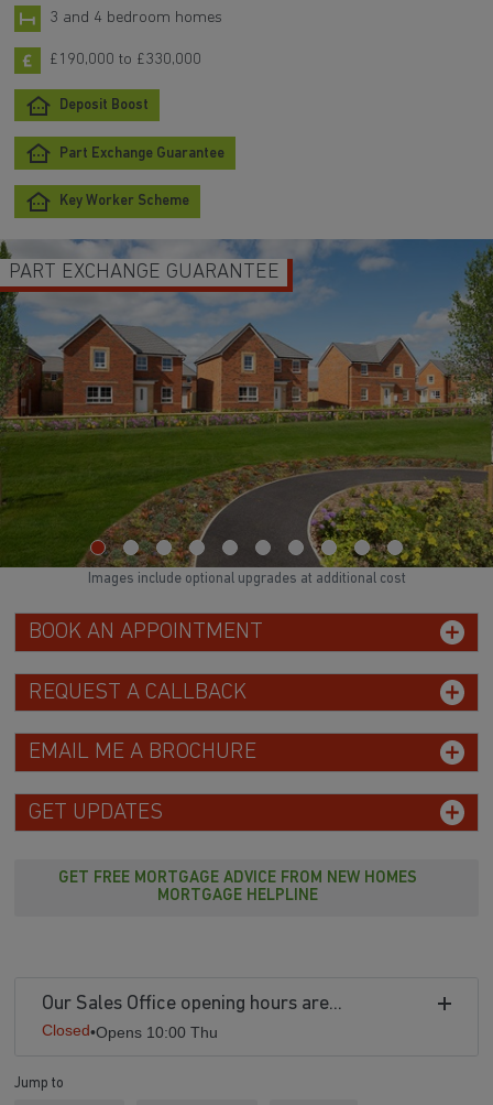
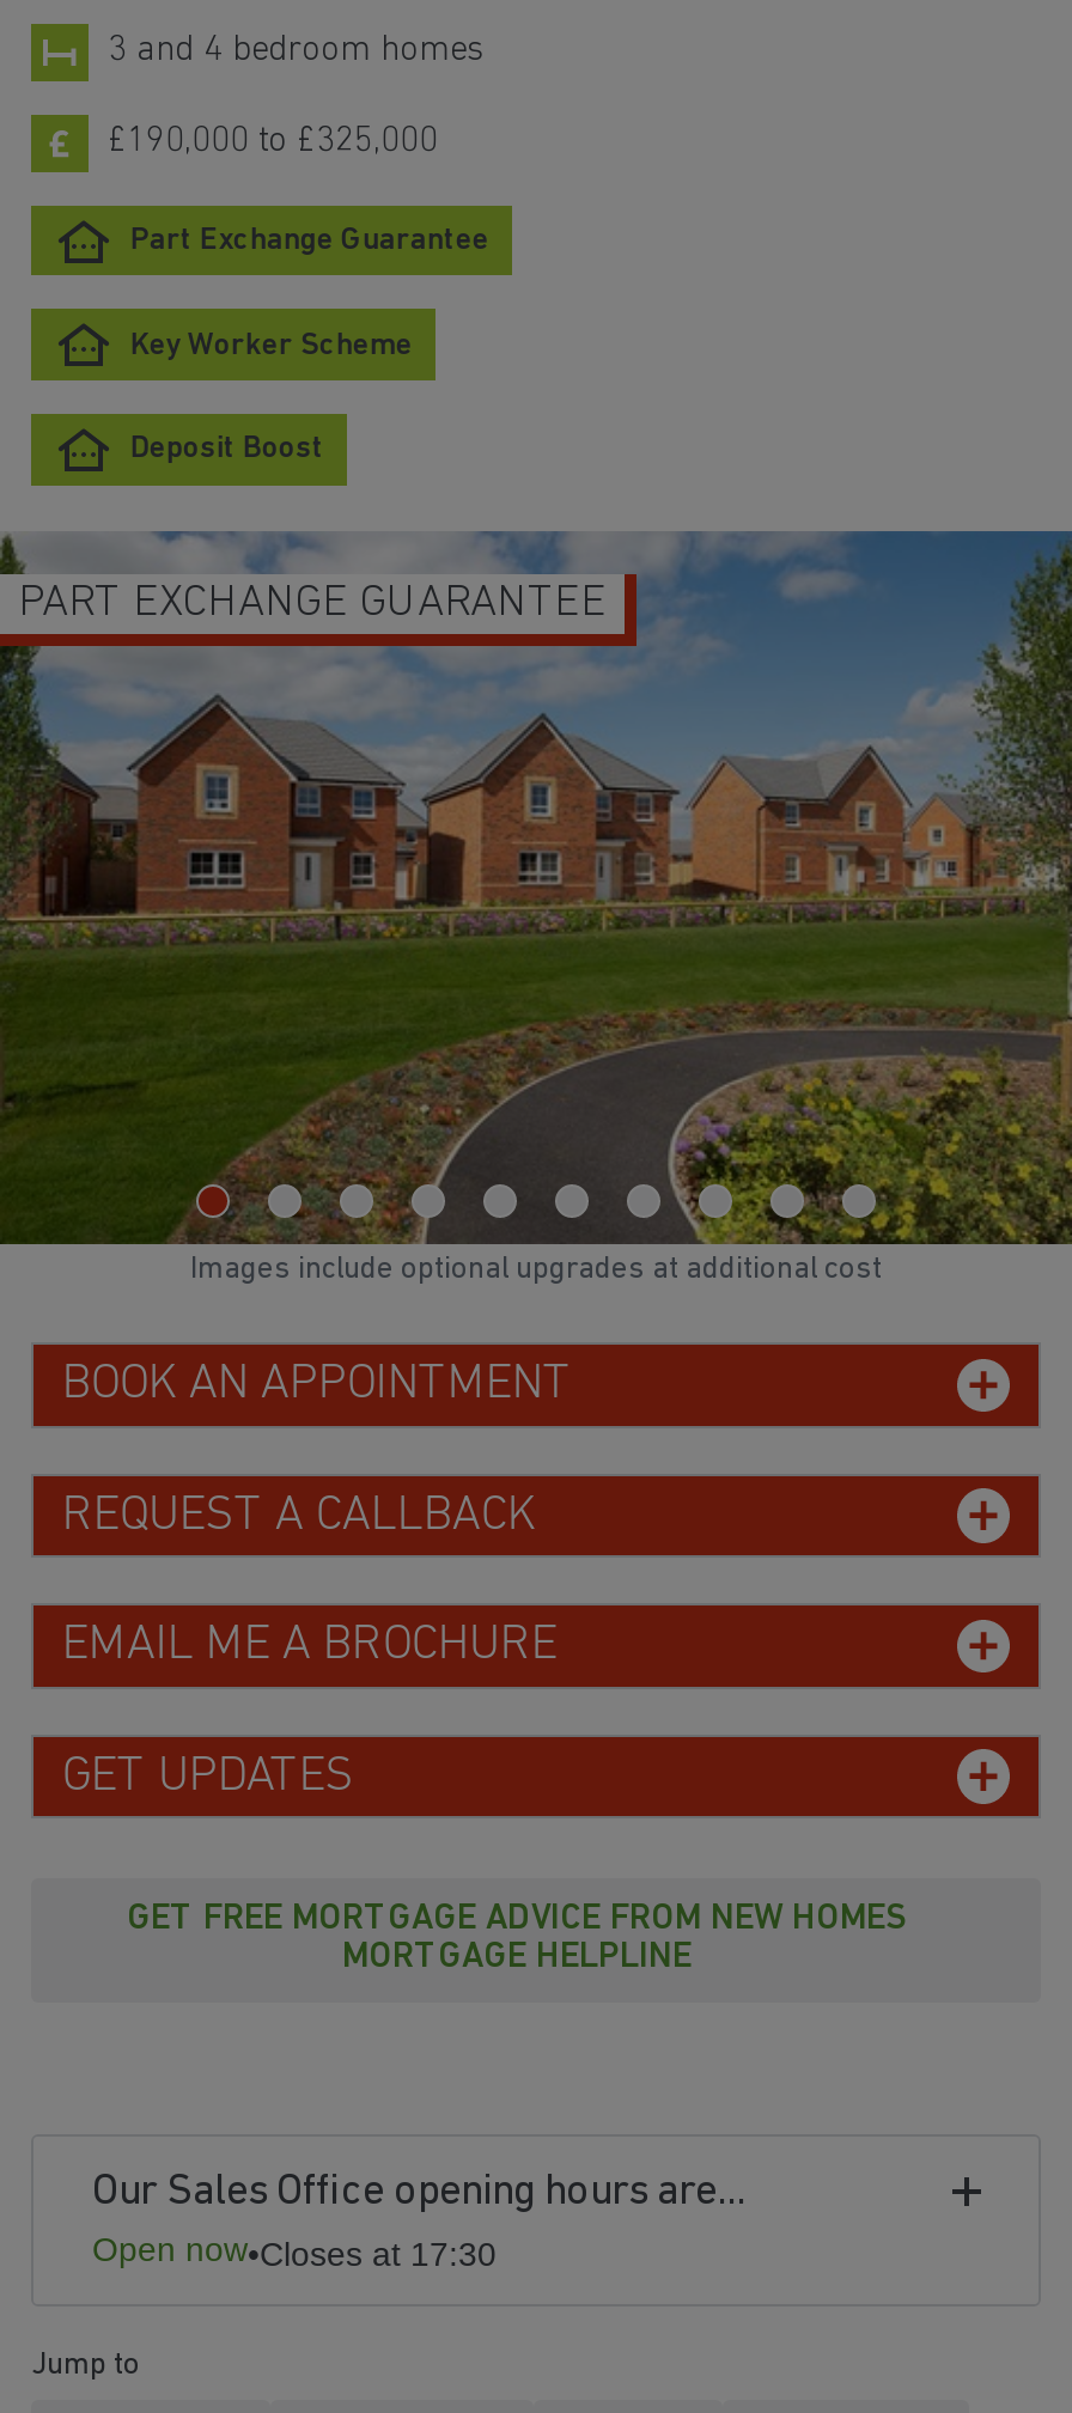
- £190,000 to £330,000
+ £190,000 to £325,000

moved down: Deposit Boost

moved up: Part Exchange Guarantee | Key Worker Scheme

- Closed•Opens 10:00 Thu
+ Open now•Closes at 17:30
